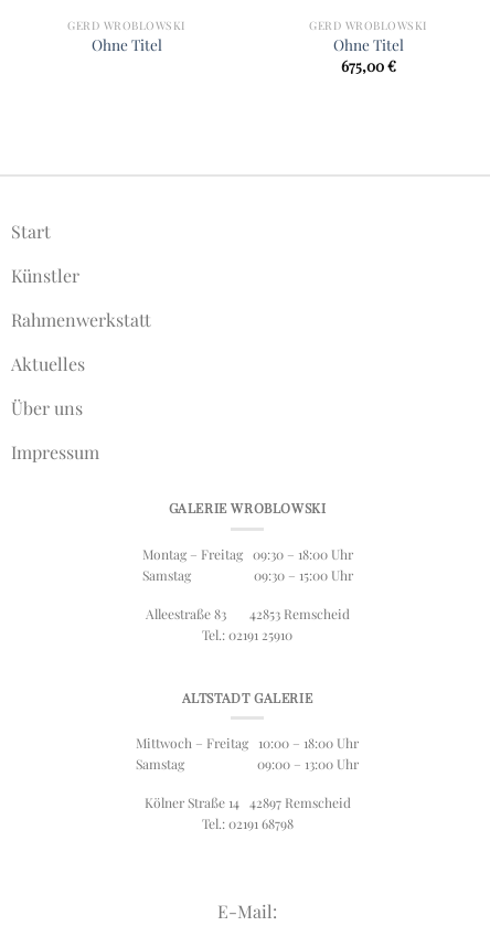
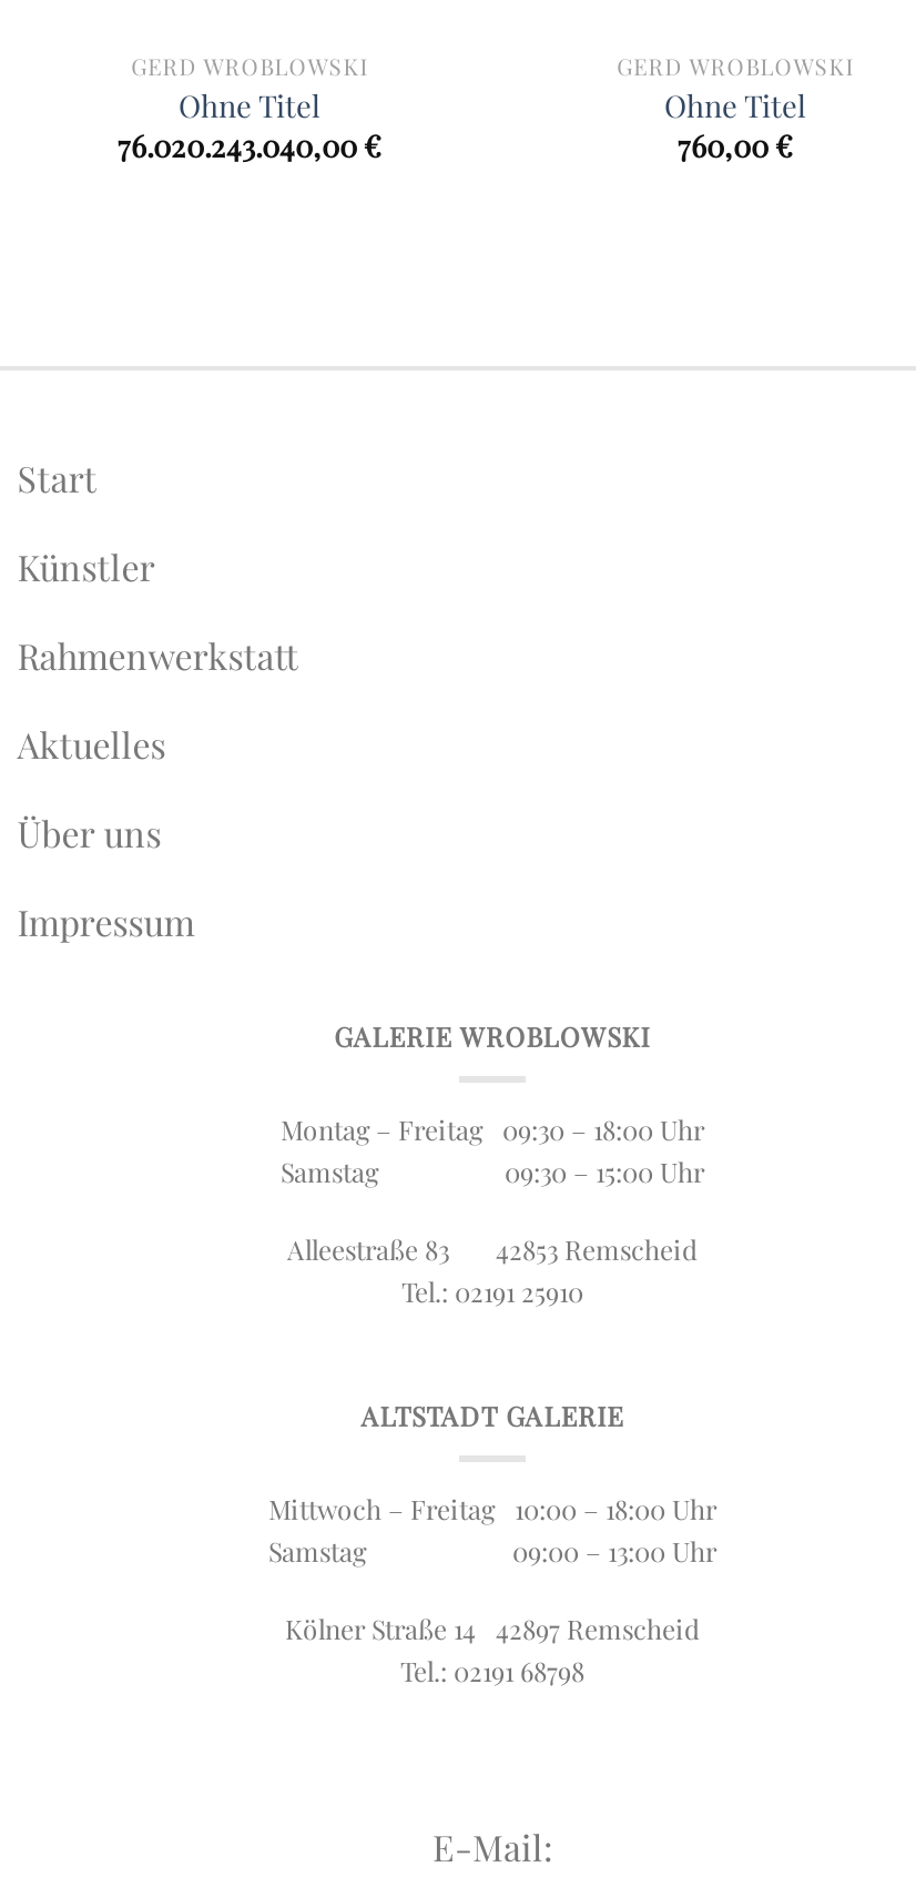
+ 76.020.243.040,00 €

- 675,00 €
+ 760,00 €
